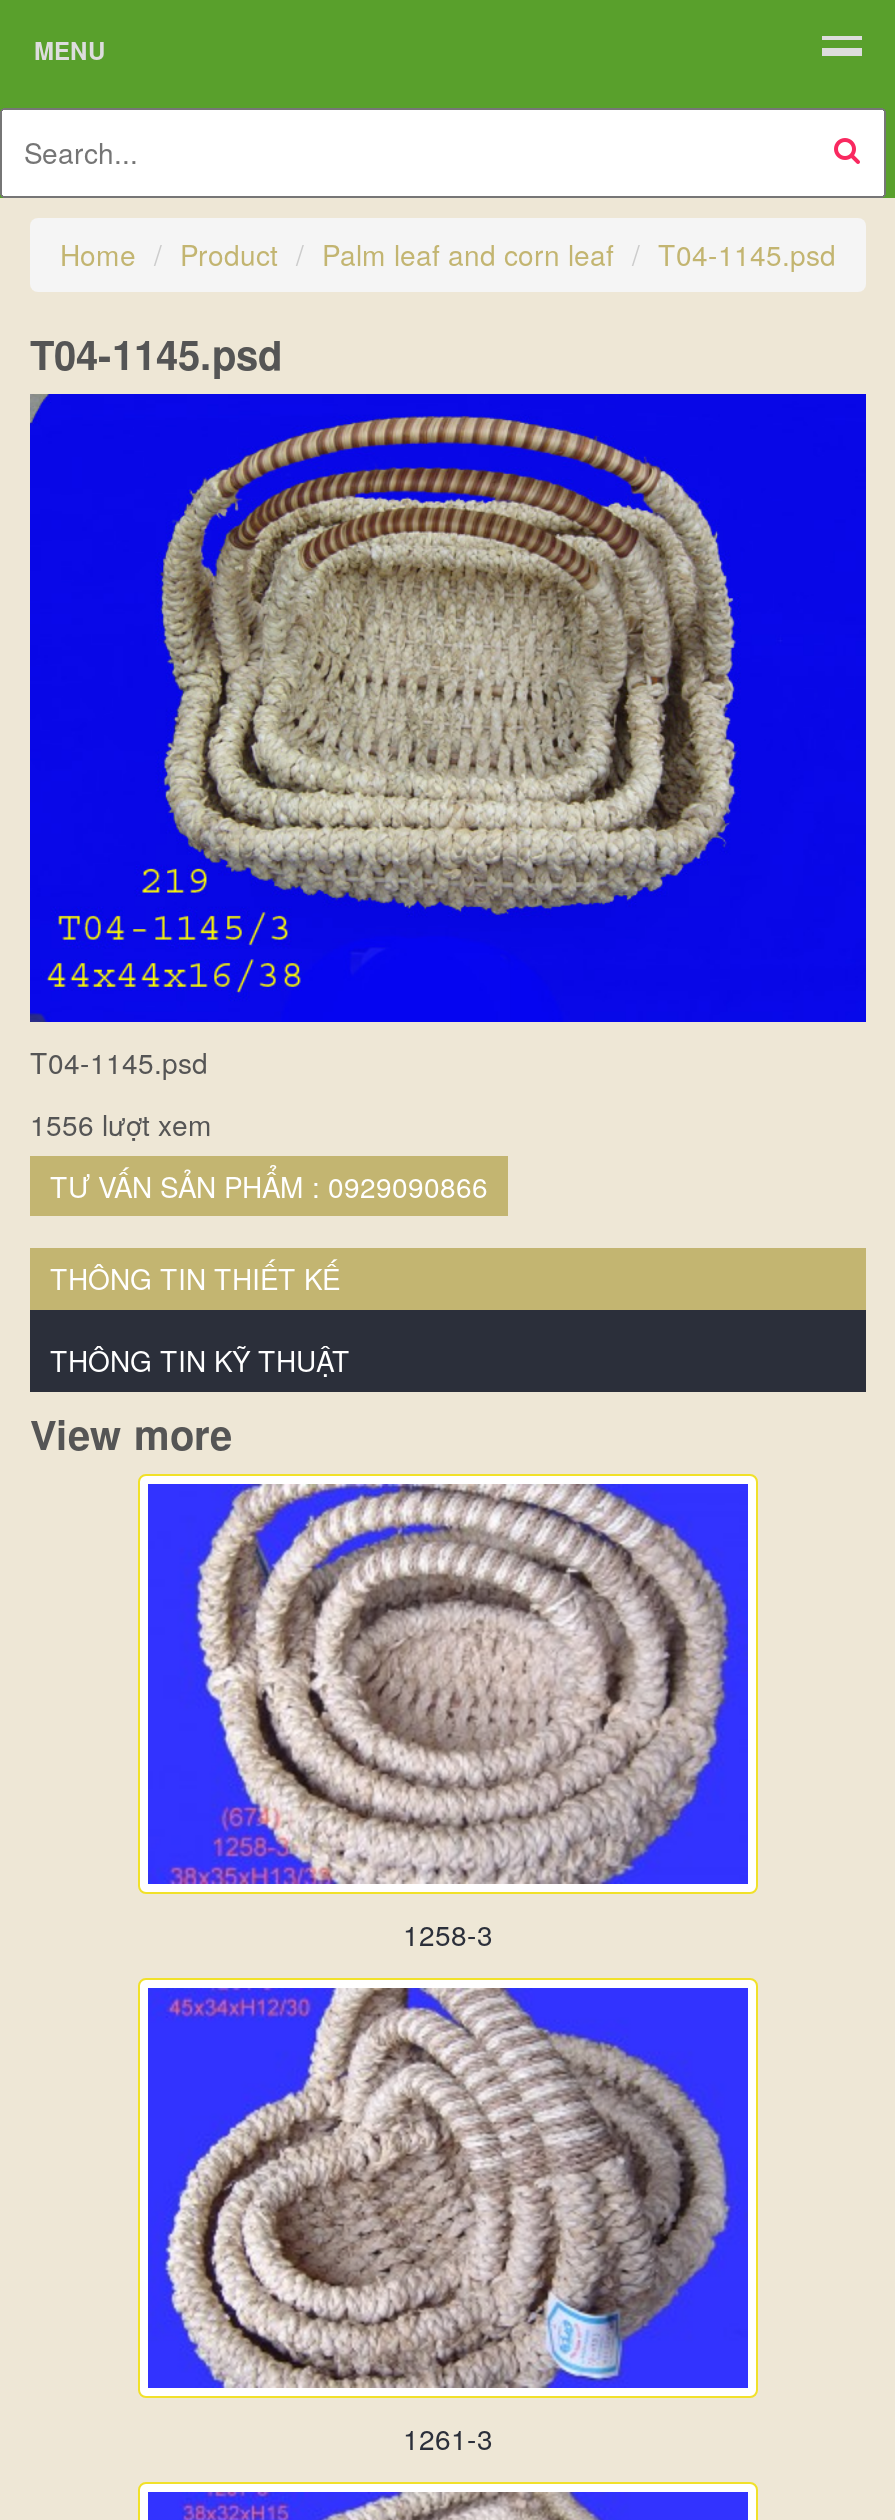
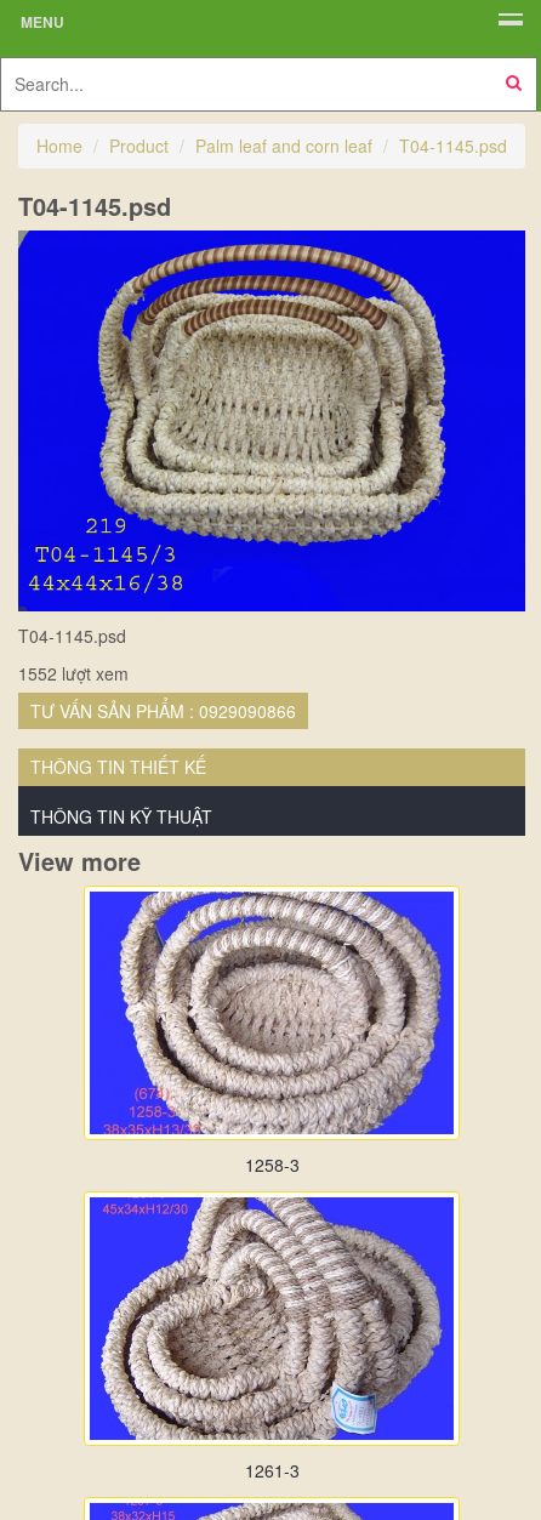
- 1556 lượt xem
+ 1552 lượt xem
